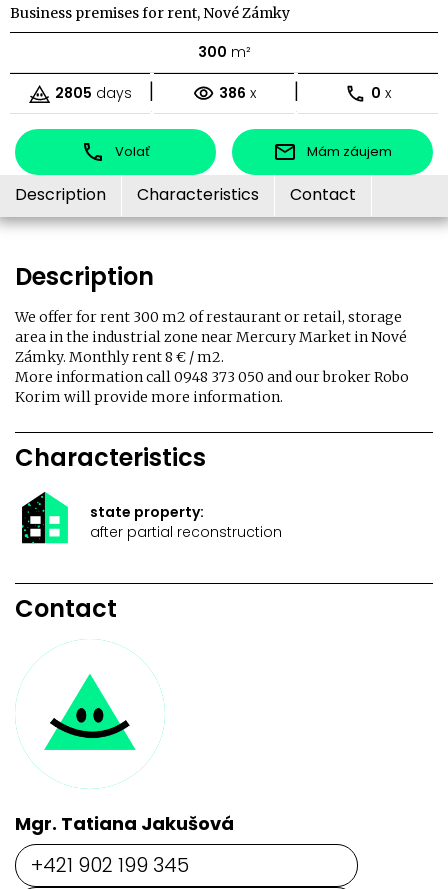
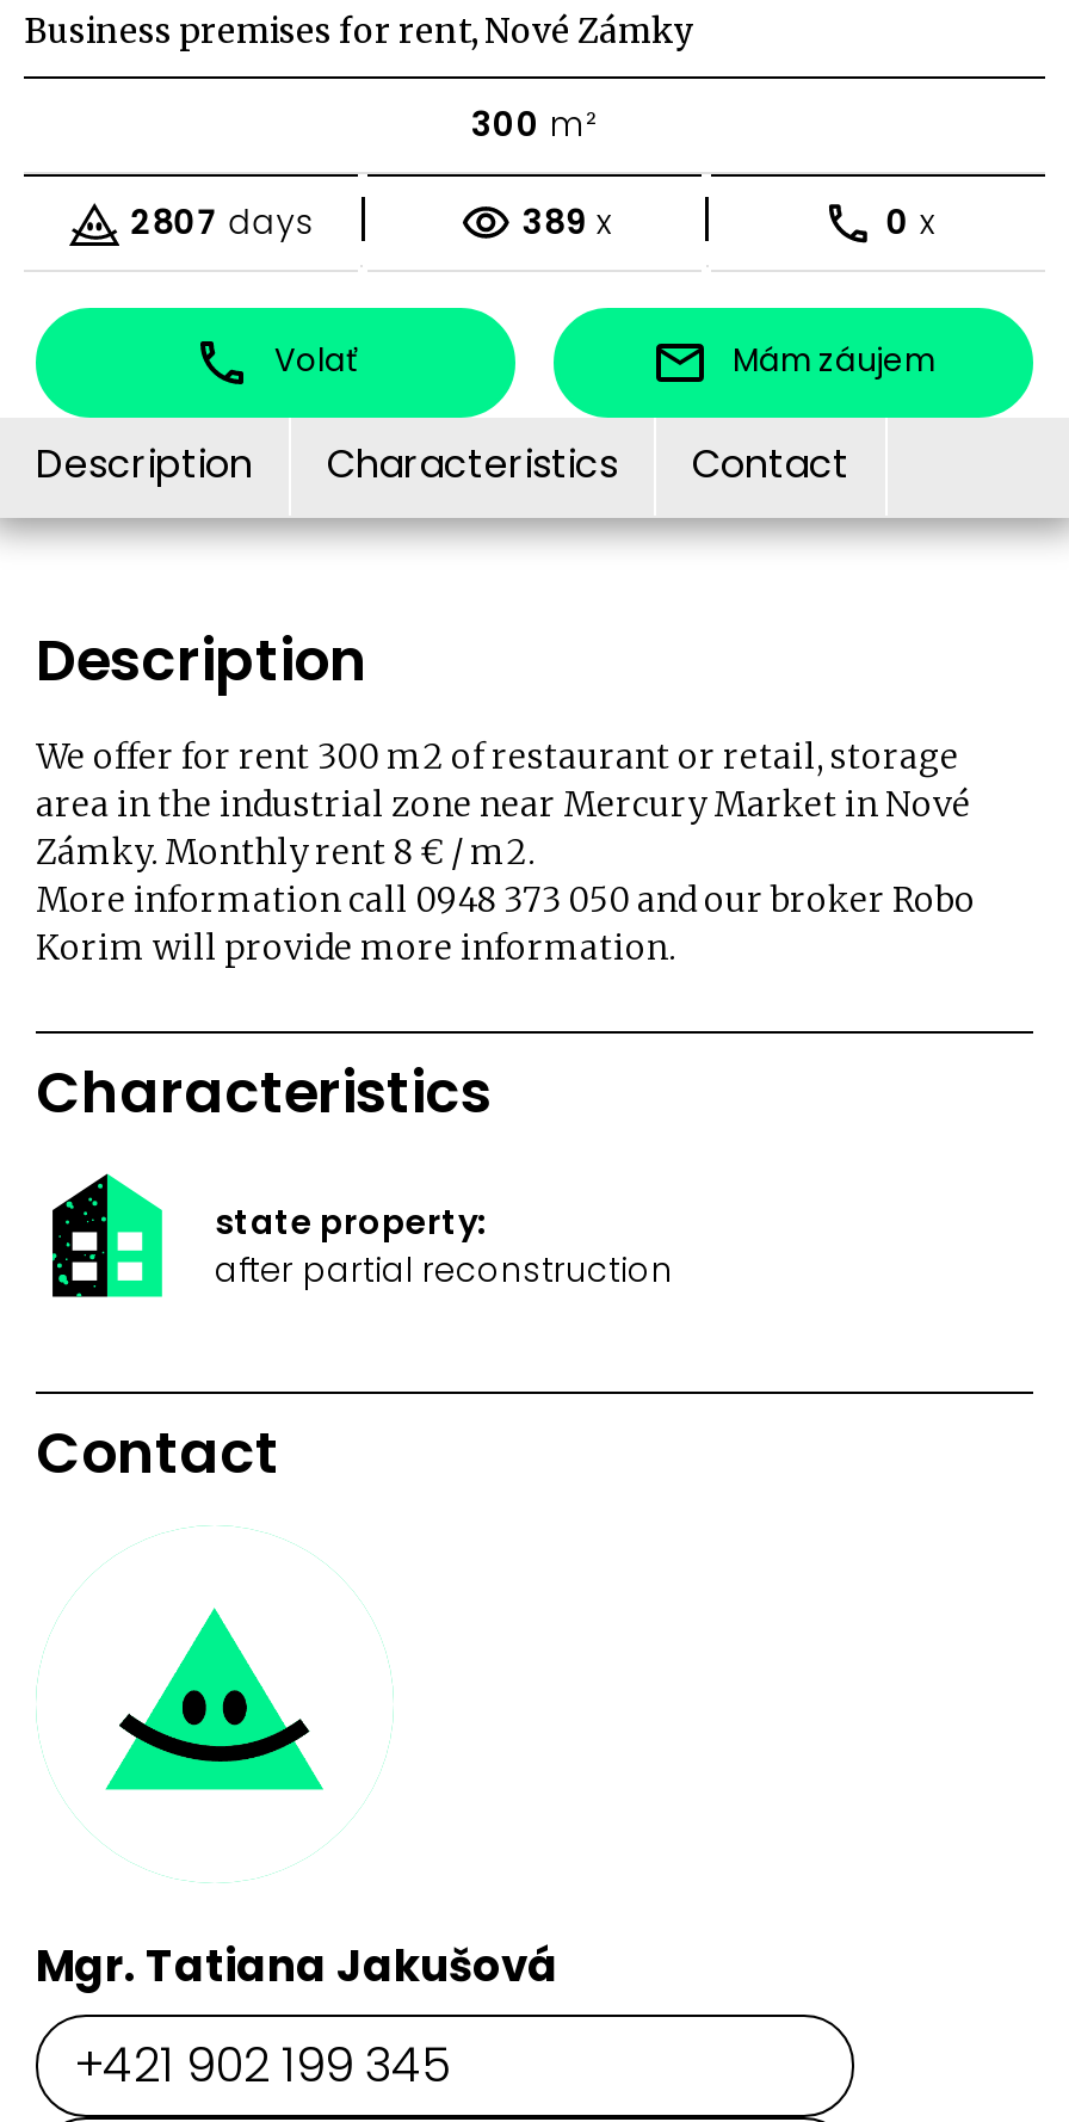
- 2805 days
+ 2807 days

- 386 x
+ 389 x
